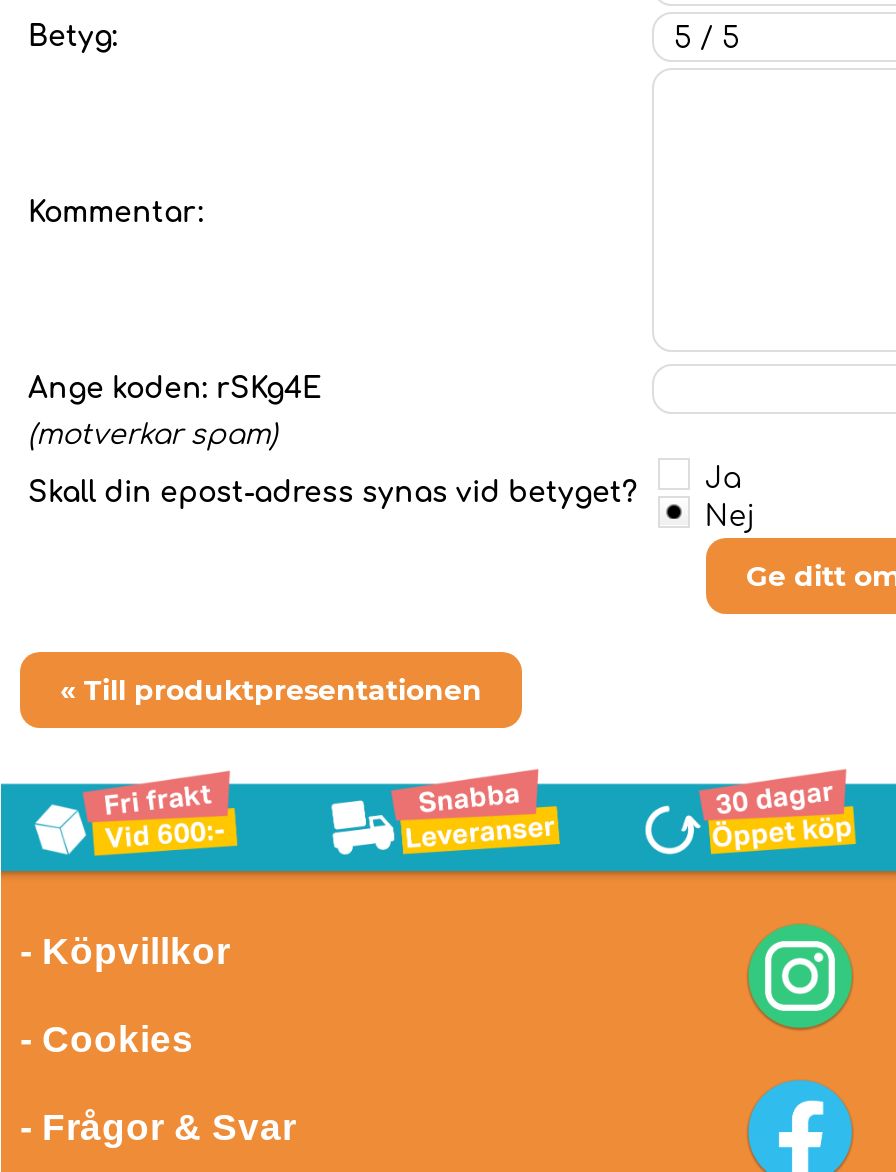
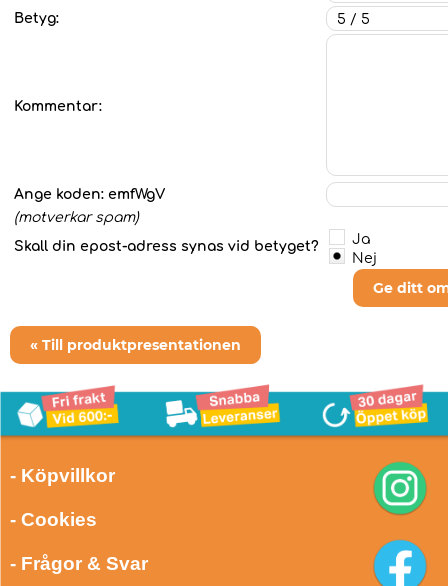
- Ange koden: rSKg4E
+ Ange koden: emfWgV
